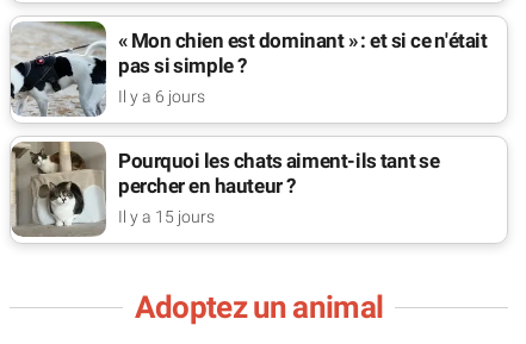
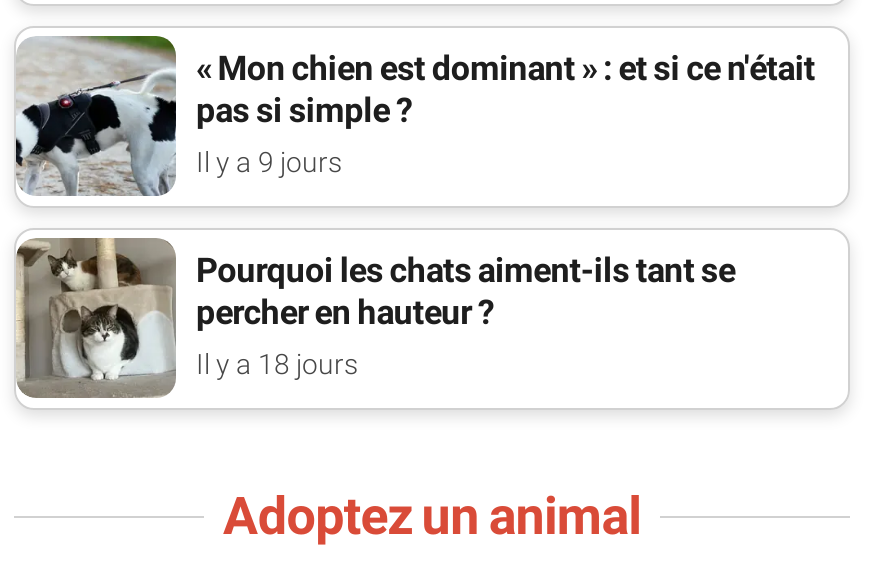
- Il y a 6 jours
+ Il y a 9 jours

- Il y a 15 jours
+ Il y a 18 jours
